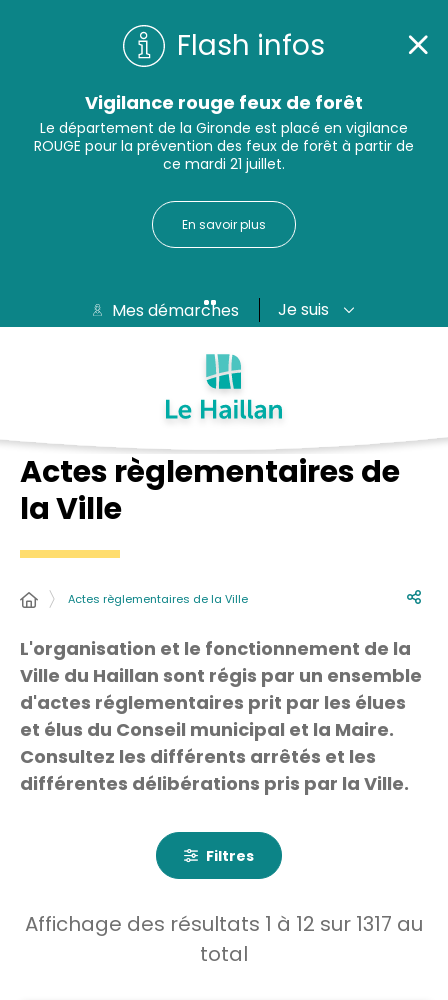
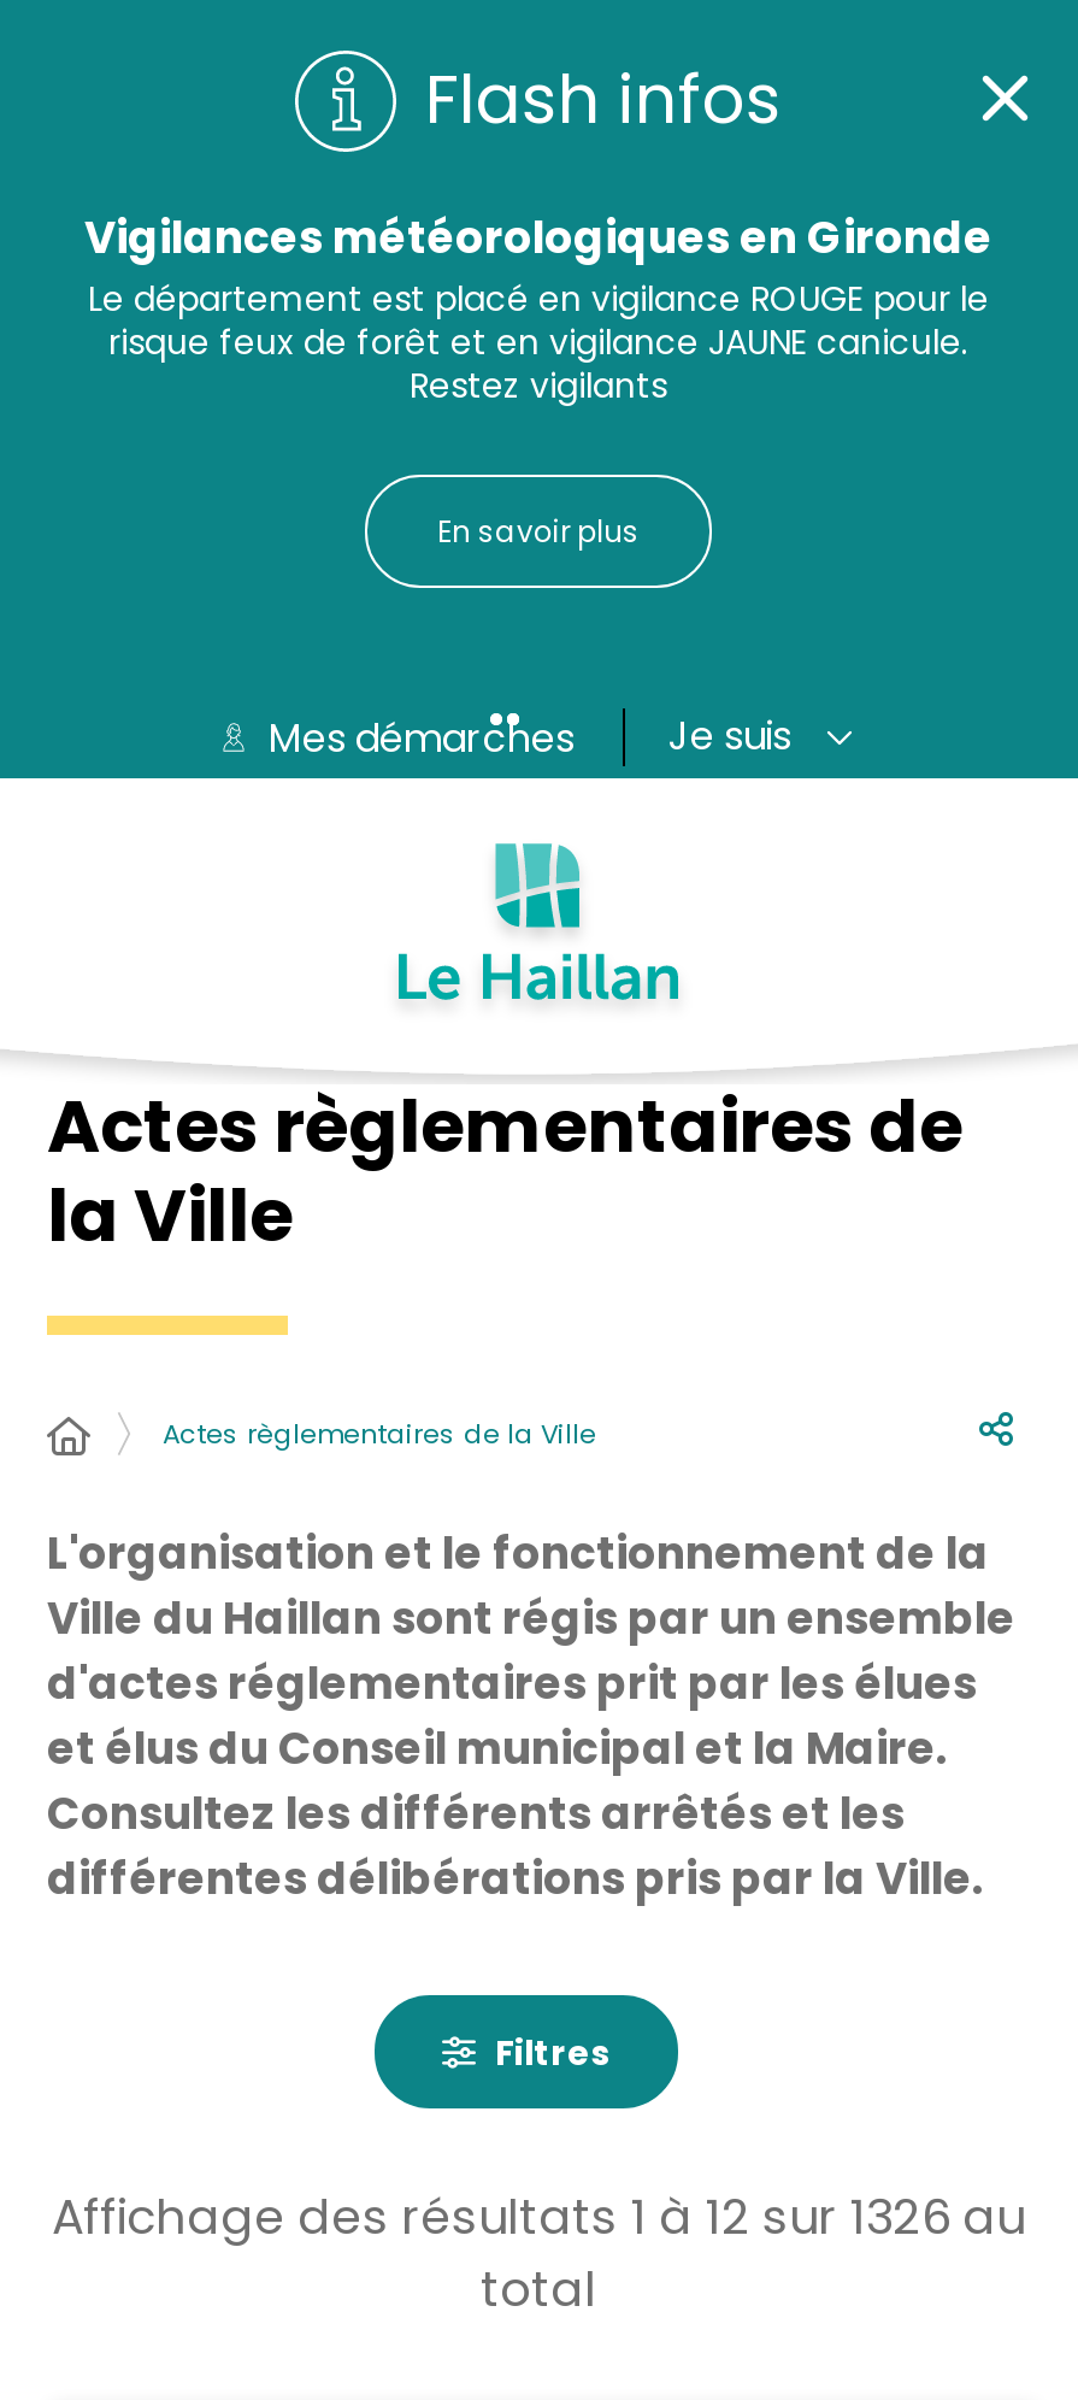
- Vigilance rouge feux de forêt
- Le département de la Gironde est placé en vigilance
- ROUGE pour la prévention des feux de forêt à partir de
- ce mardi 21 juillet.
+ Vigilances météorologiques en Gironde
+ Le département est placé en vigilance ROUGE pour le
+ risque feux de forêt et en vigilance JAUNE canicule.
+ Restez vigilants

- Affichage des résultats 1 à 12 sur 1317 au
+ Affichage des résultats 1 à 12 sur 1326 au
